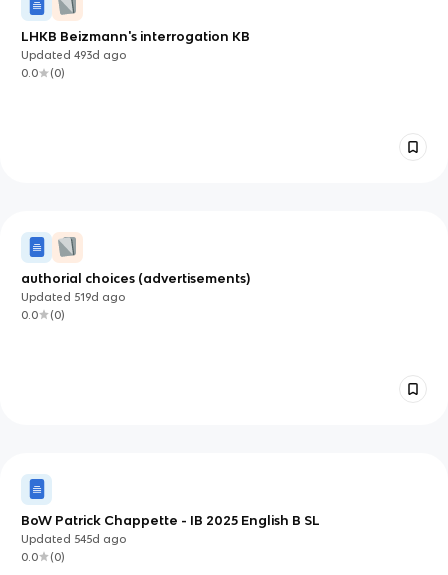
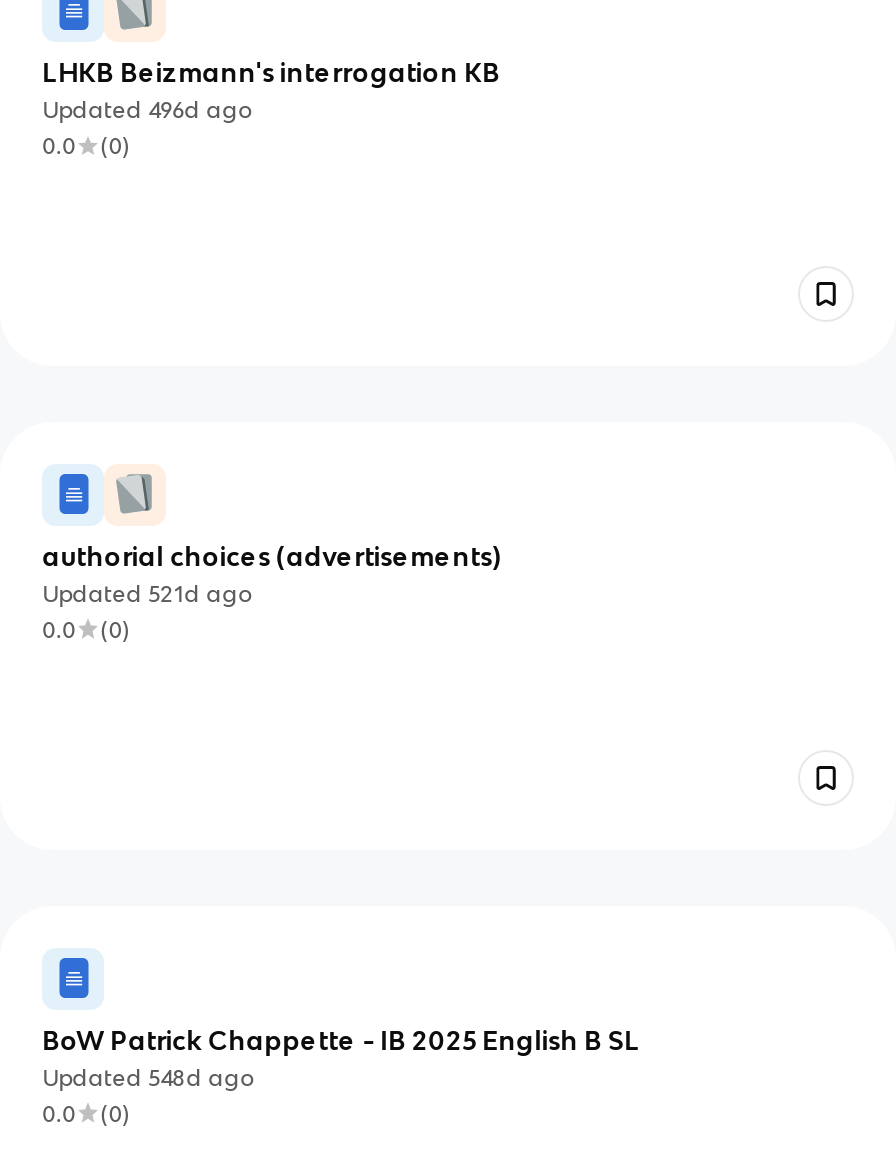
- Updated 493d ago
+ Updated 496d ago

- Updated 519d ago
+ Updated 521d ago

- Updated 545d ago
+ Updated 548d ago
